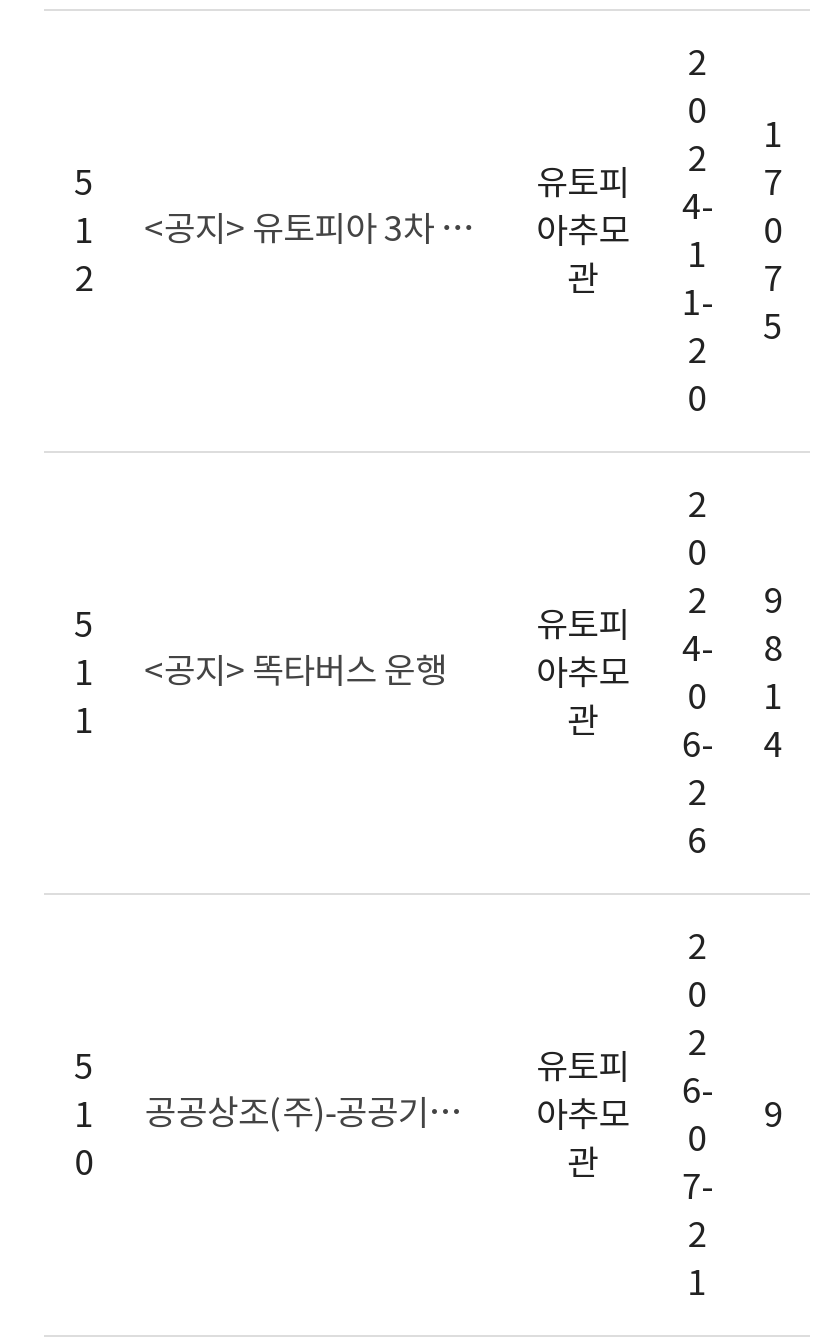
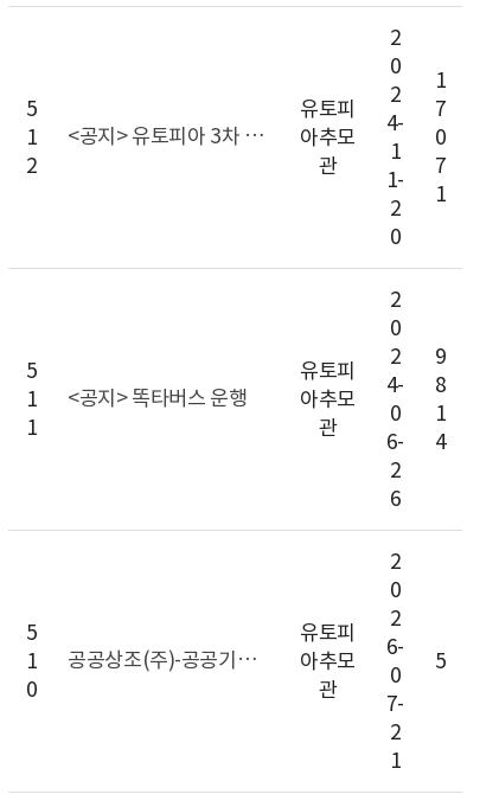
- 5
+ 1

- 9
+ 5
